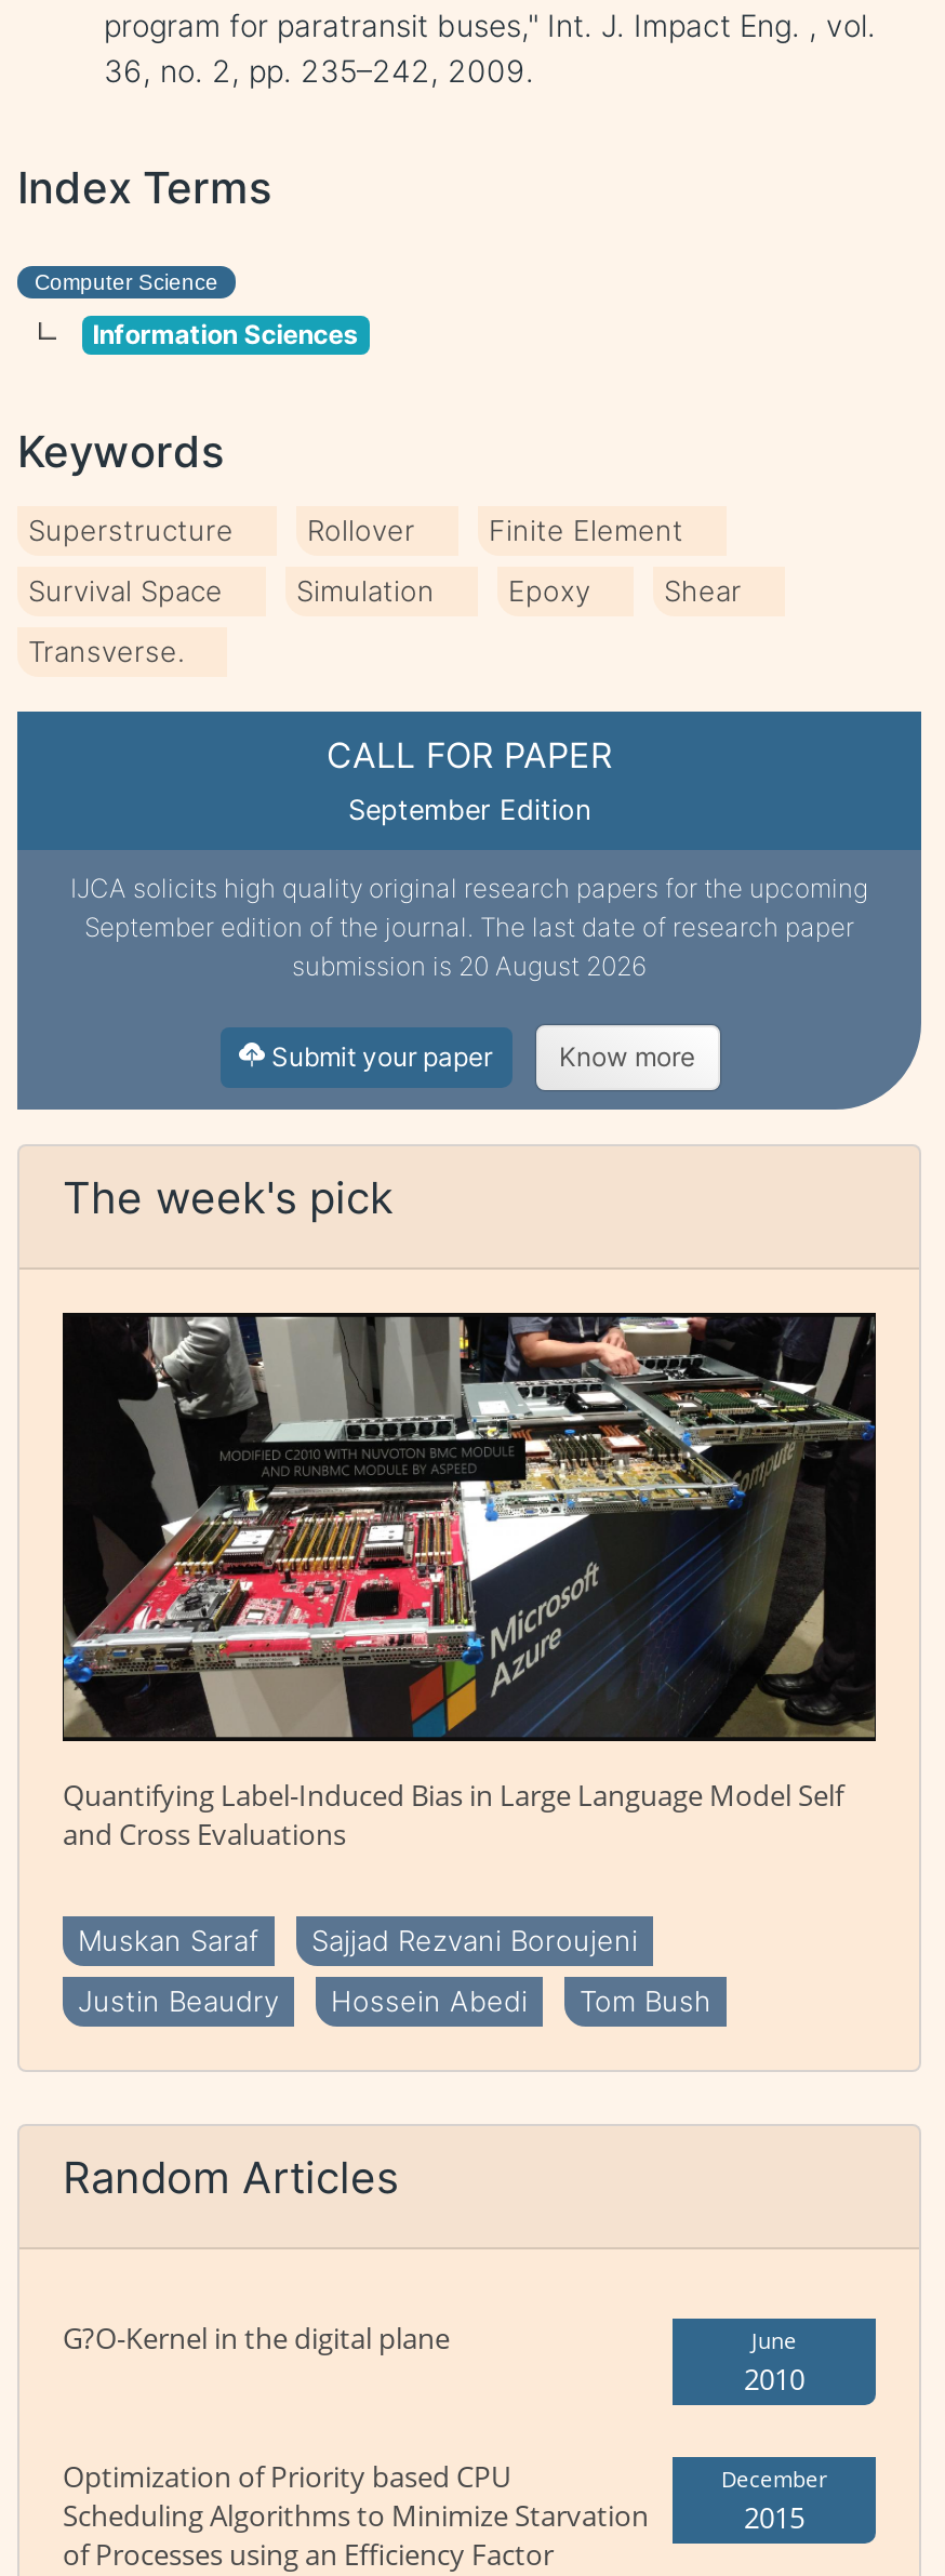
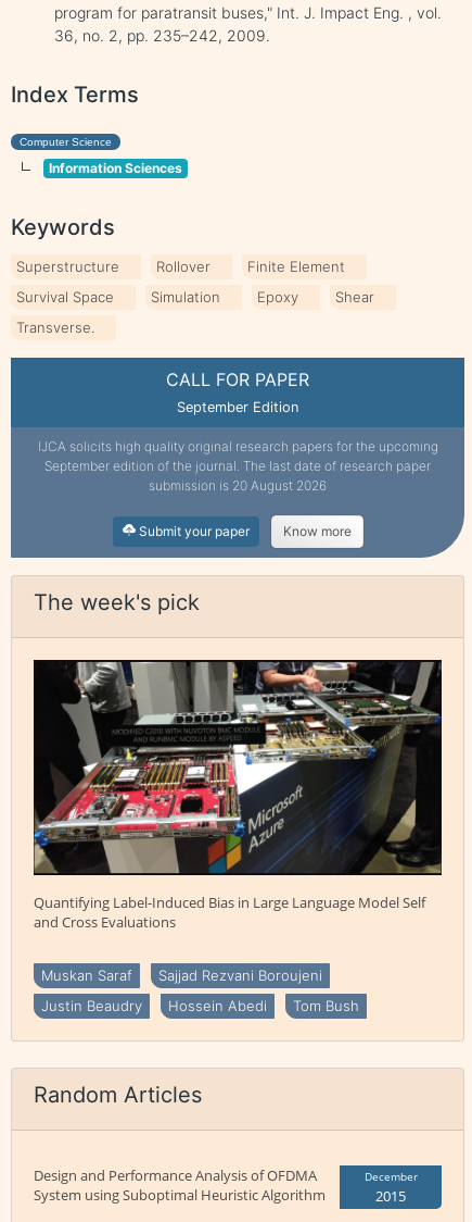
- G?O-Kernel in the digital plane
- June
- 2010
- Optimization of Priority based CPU
- Scheduling Algorithms to Minimize Starvation
- of Processes using an Efficiency Factor
+ Design and Performance Analysis of OFDMA
+ System using Suboptimal Heuristic Algorithm
